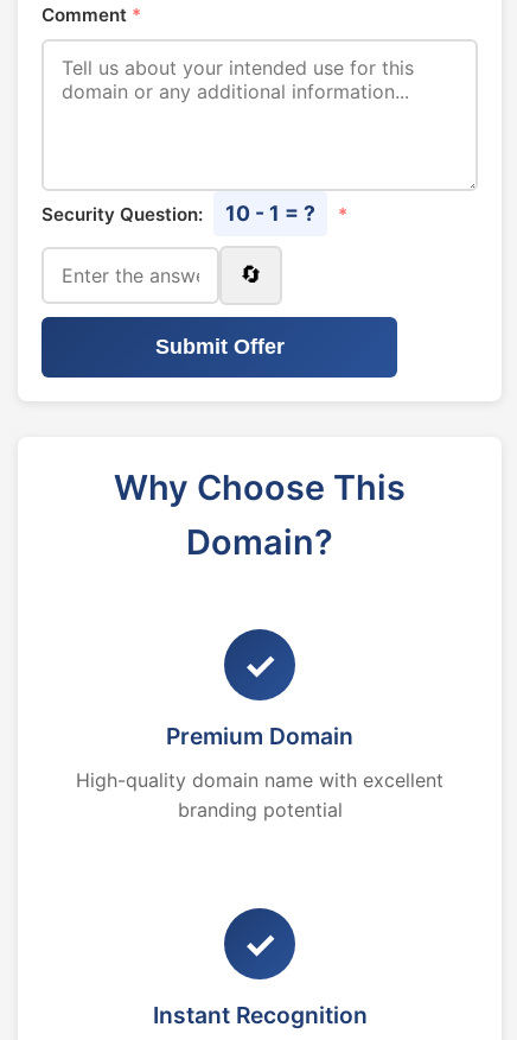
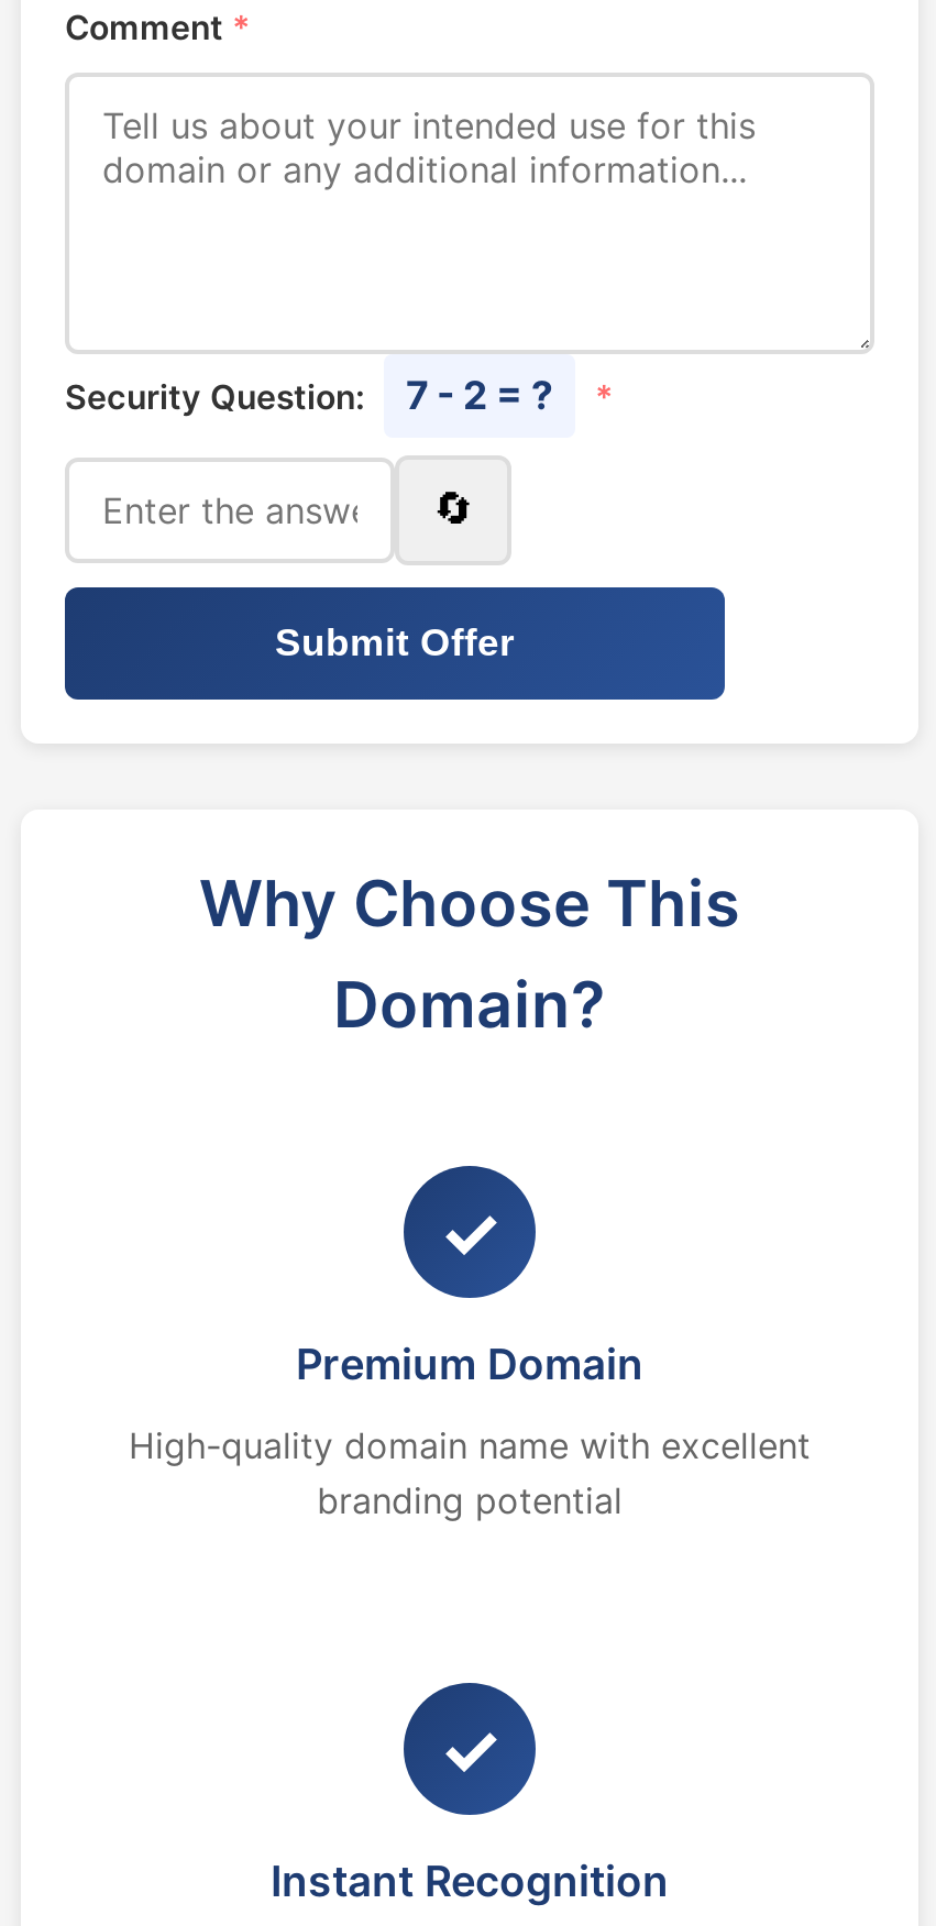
- 10 - 1 = ?
+ 7 - 2 = ?
